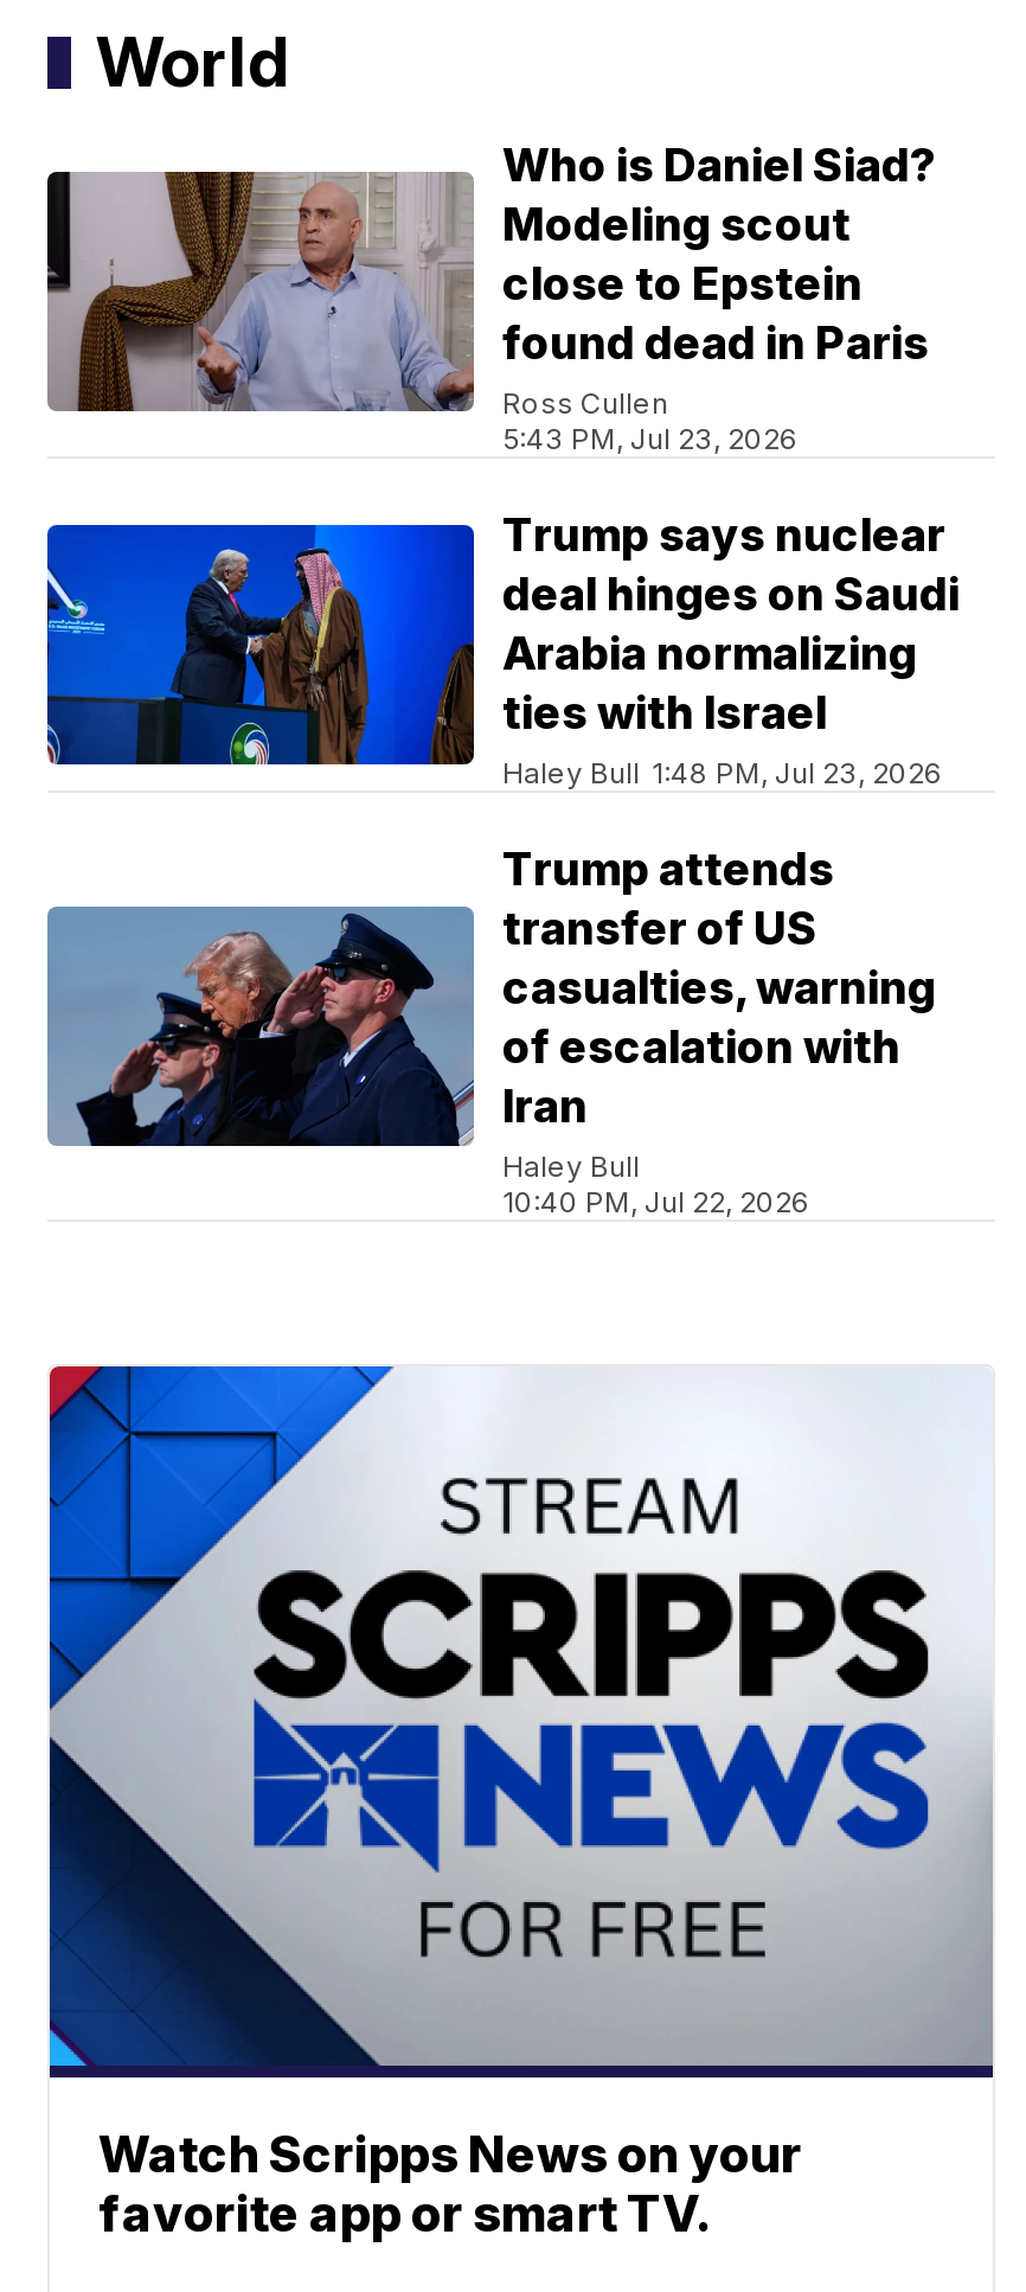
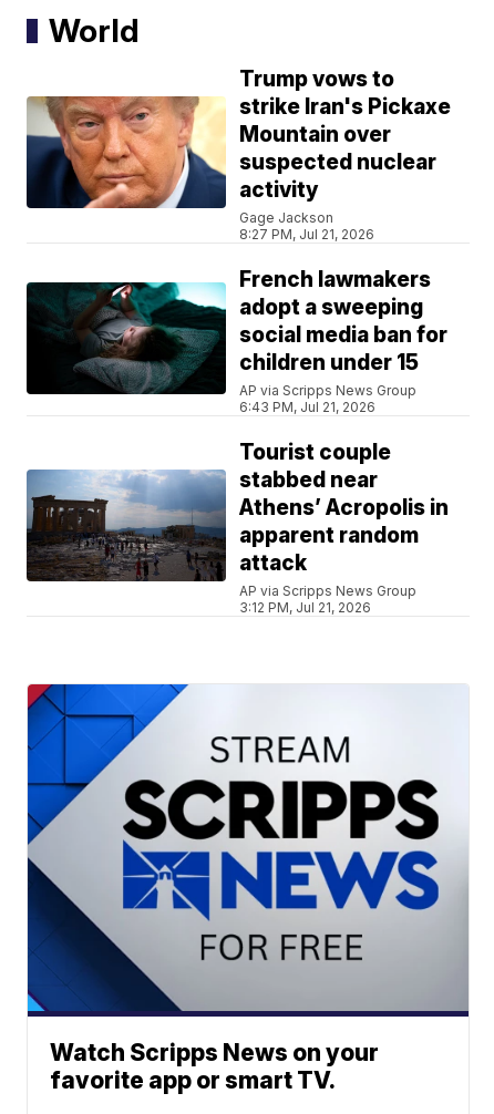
- [image]
- Who is Daniel Siad?
- Modeling scout
- close to Epstein
- found dead in Paris
- Ross Cullen
- 5:43 PM, Jul 23, 2026
+ [image]
+ Trump vows to
+ strike Iran's Pickaxe
+ Mountain over
+ suspected nuclear
+ activity
+ Gage Jackson
+ 8:27 PM, Jul 21, 2026

- [image]
- Trump says nuclear
- deal hinges on Saudi
- Arabia normalizing
- ties with Israel
- Haley Bull 1:48 PM, Jul 23, 2026
+ [image]
+ French lawmakers
+ adopt a sweeping
+ social media ban for
+ children under 15
+ AP via Scripps News Group
+ 6:43 PM, Jul 21, 2026

- [image]
- Trump attends
- transfer of US
- casualties, warning
- of escalation with
- Iran
- Haley Bull
- 10:40 PM, Jul 22, 2026
+ [image]
+ Tourist couple
+ stabbed near
+ Athens’ Acropolis in
+ apparent random
+ attack
+ AP via Scripps News Group
+ 3:12 PM, Jul 21, 2026
